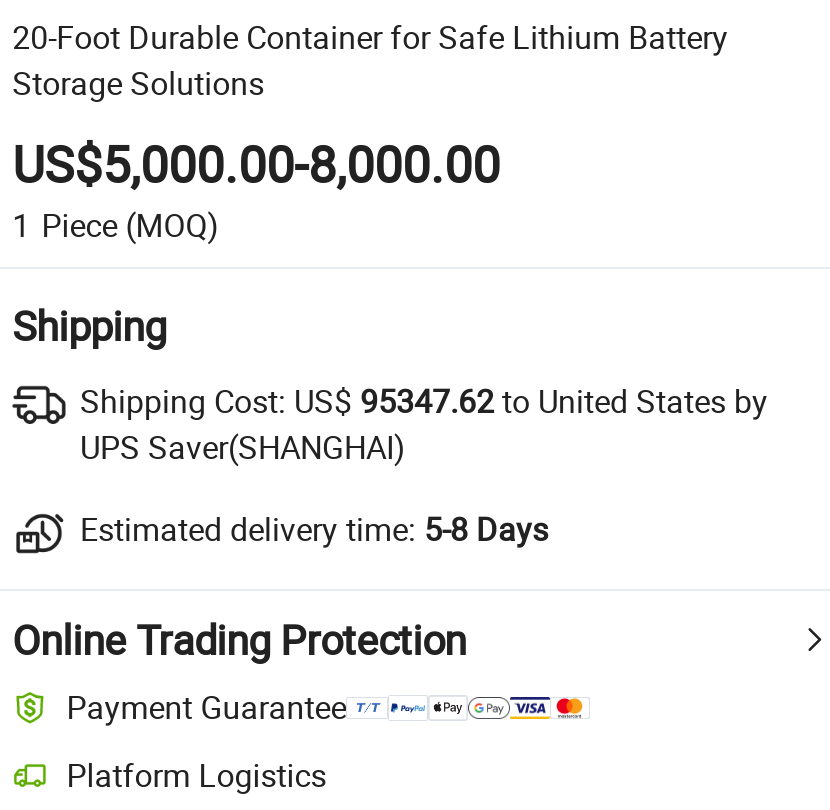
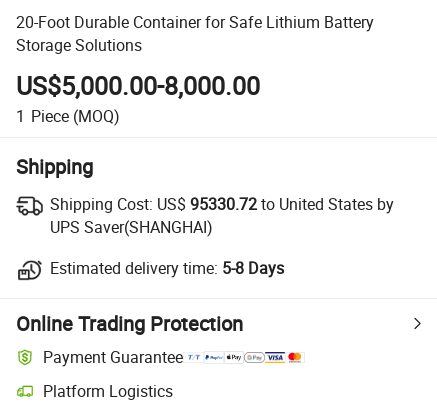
- Shipping Cost: US$95347.62 to United States by
+ Shipping Cost: US$95330.72 to United States by
